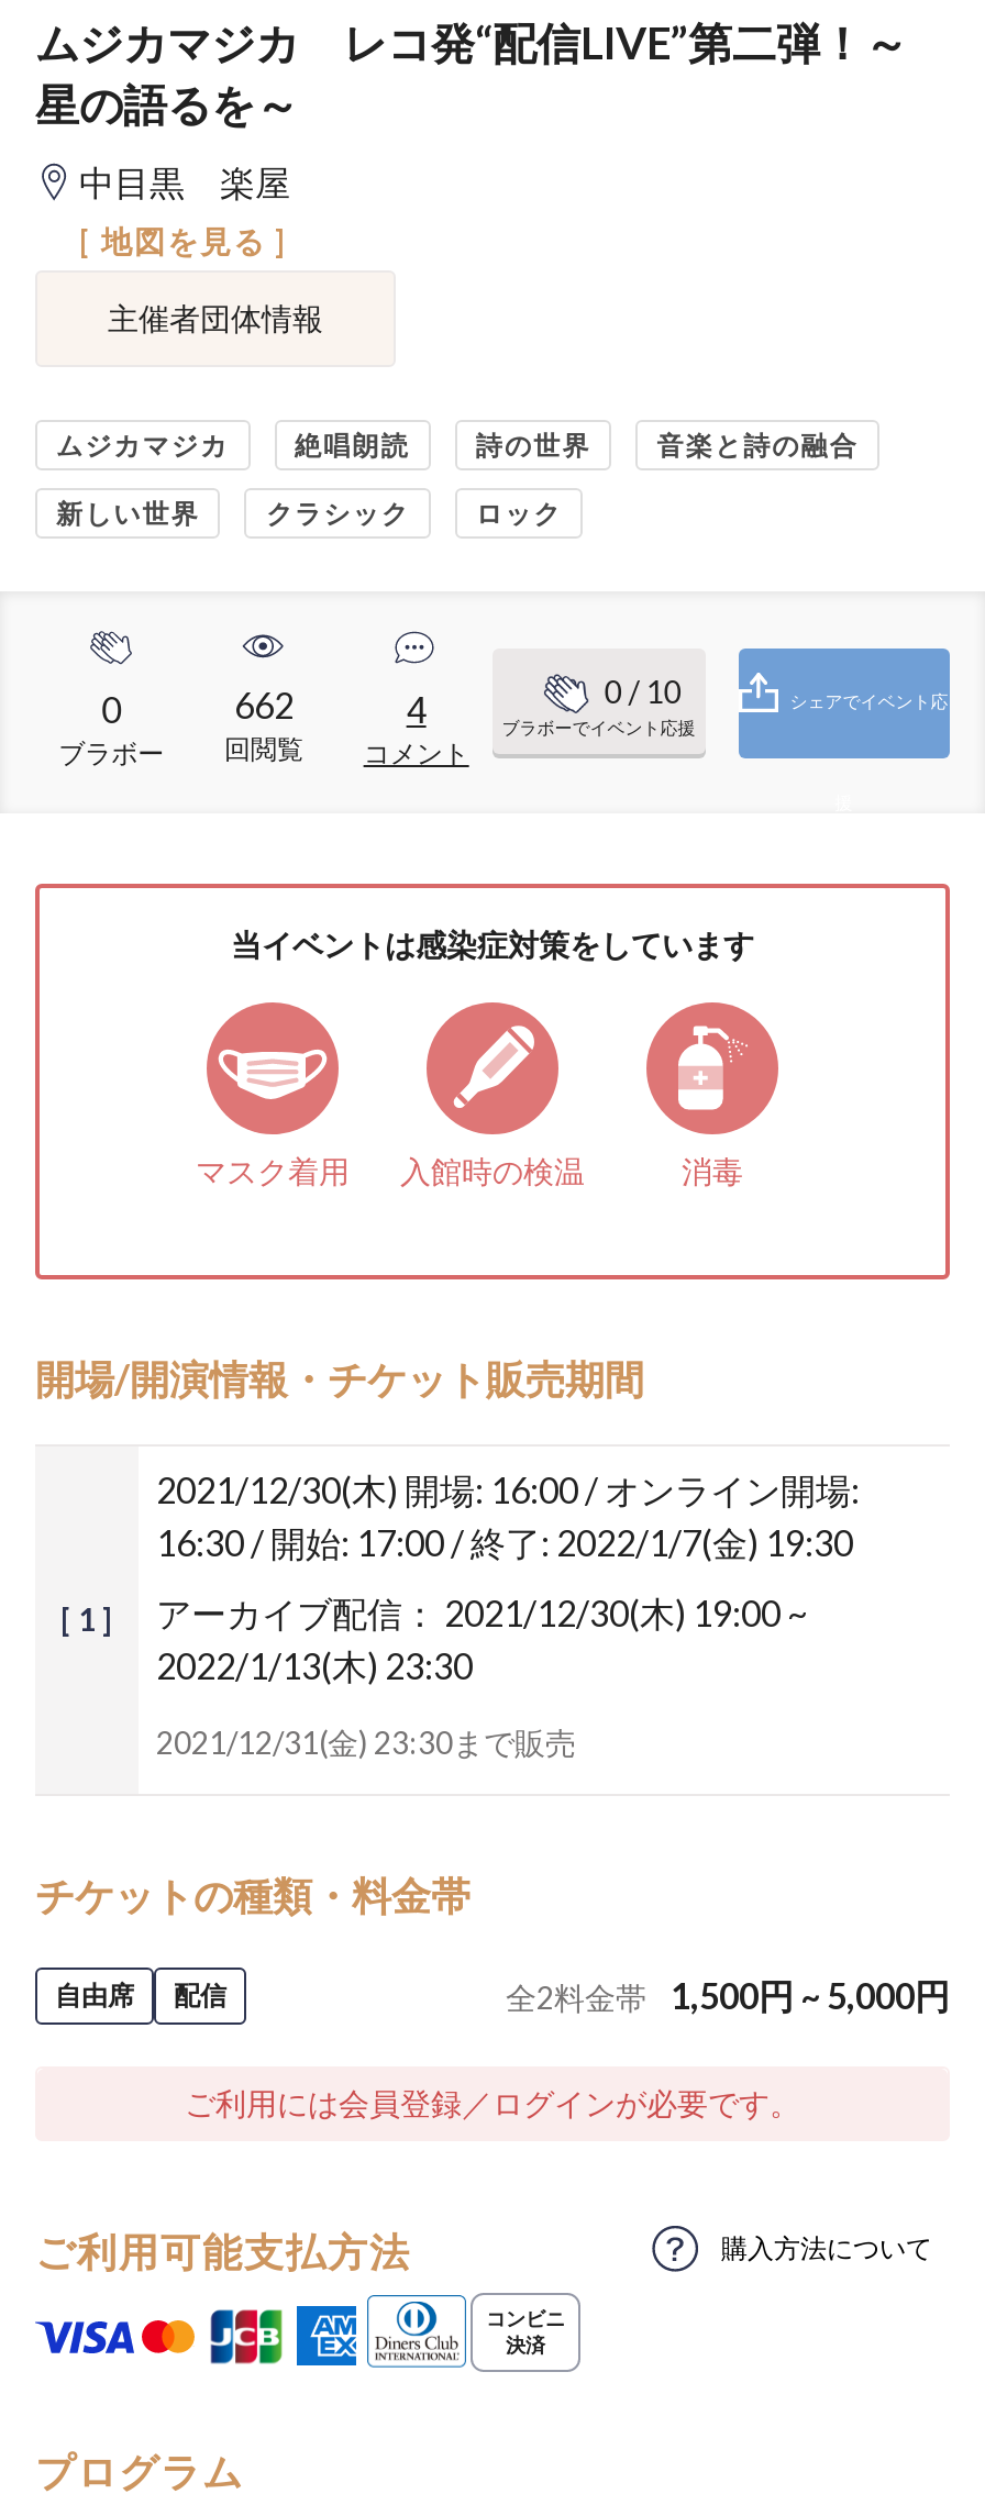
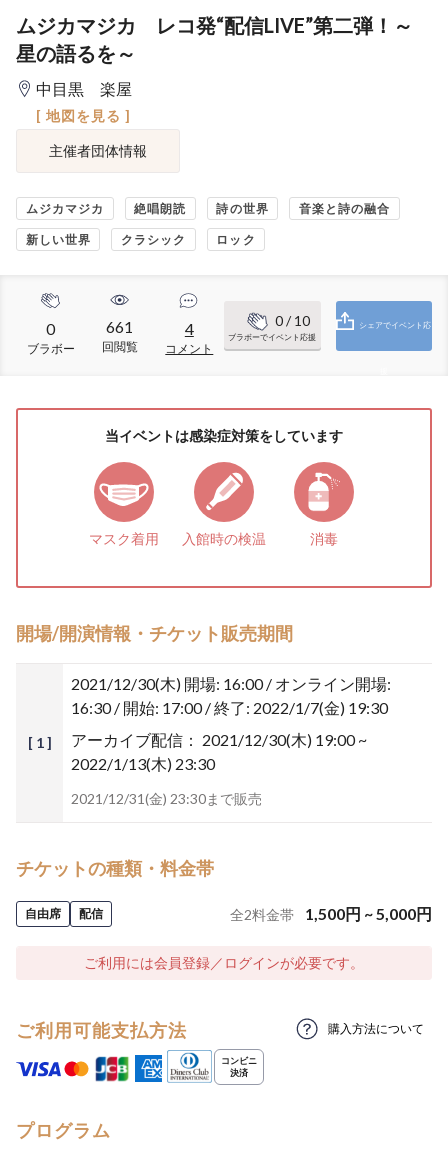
- 662
+ 661
